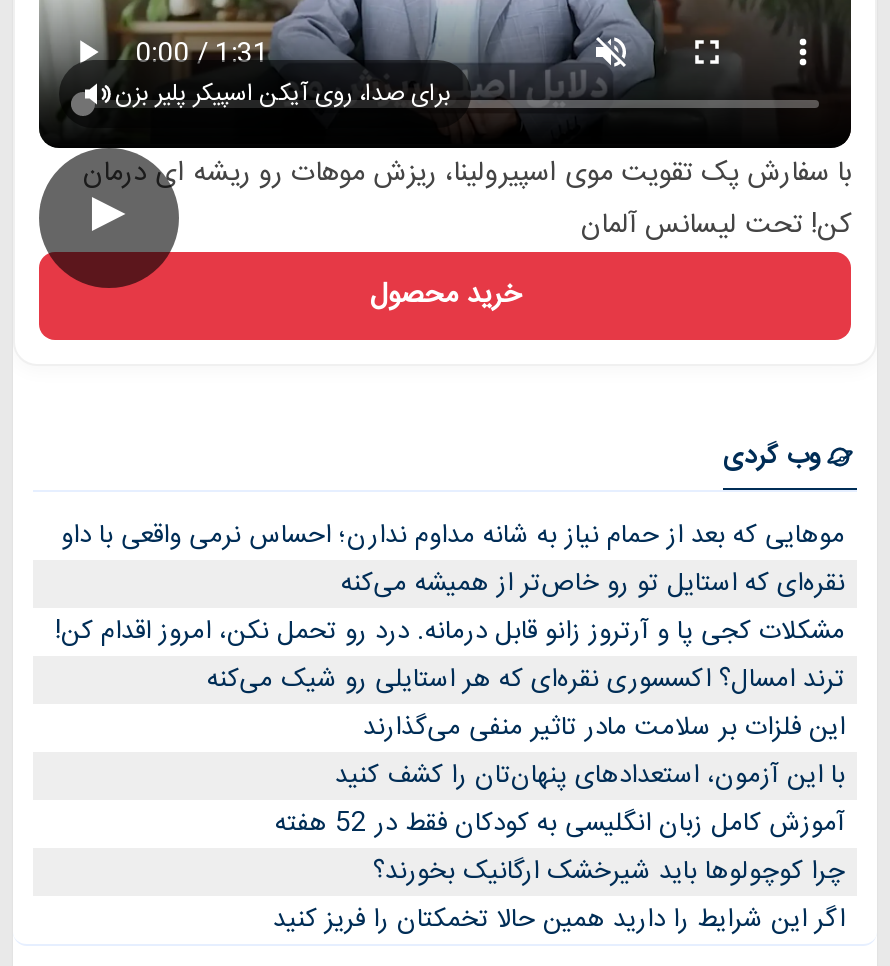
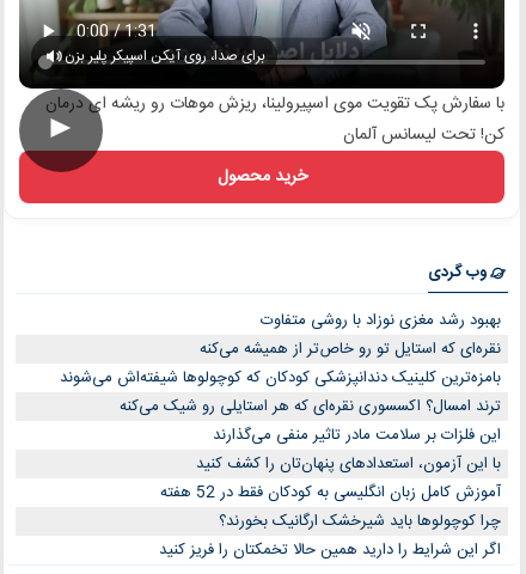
- موهایی که بعد از حمام نیاز به شانه مداوم ندارن؛ احساس نرمی واقعی با داو
+ بهبود رشد مغزی نوزاد با روشی متفاوت

- مشکلات کجی پا و آرتروز زانو قابل درمانه. درد رو تحمل نکن، امروز اقدام کن!
+ بامزه‌ترین کلینیک دندانپزشکی کودکان که کوچولوها شیفته‌اش می‌شوند
